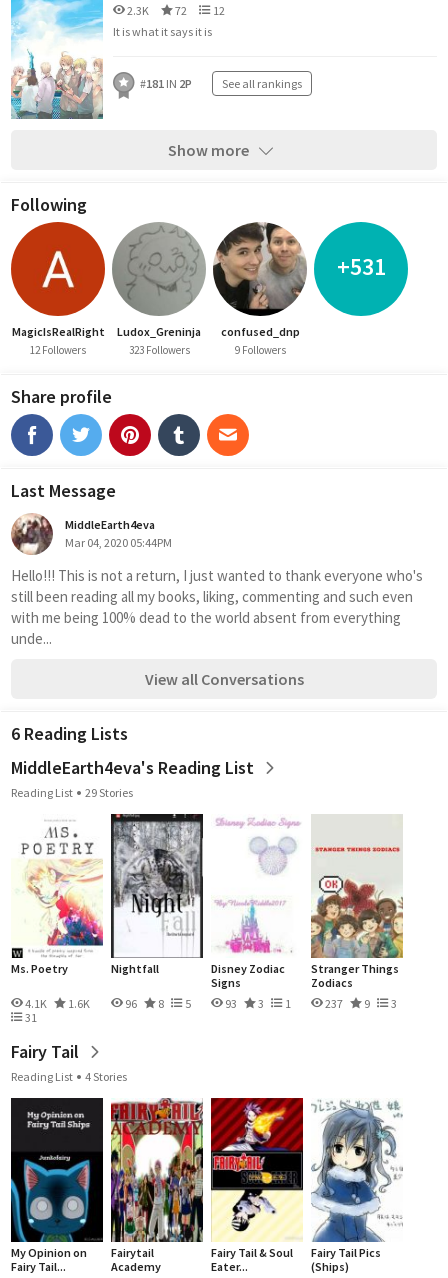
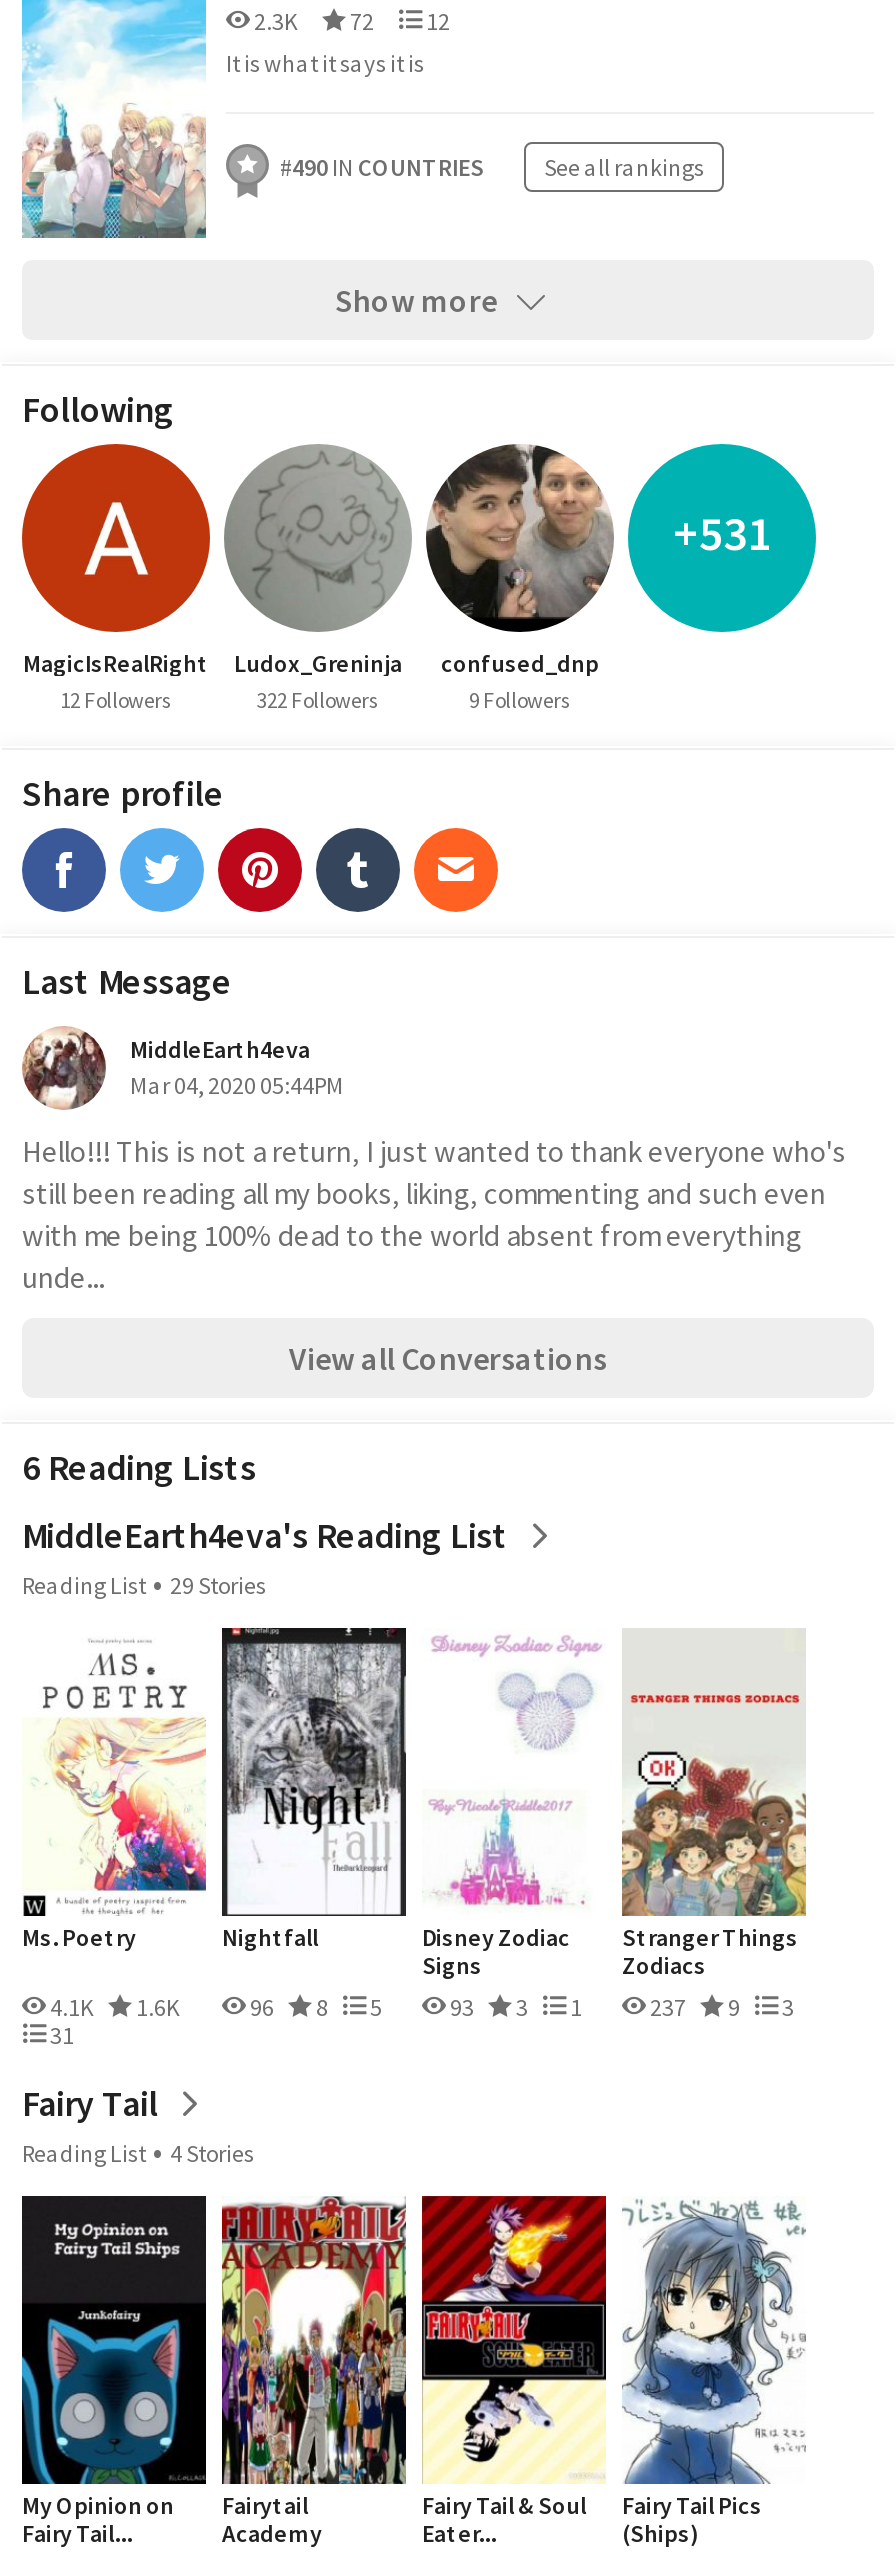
- #181 IN 2P See all rankings
+ #490 IN COUNTRIES See all rankings

- 323 Followers
+ 322 Followers
